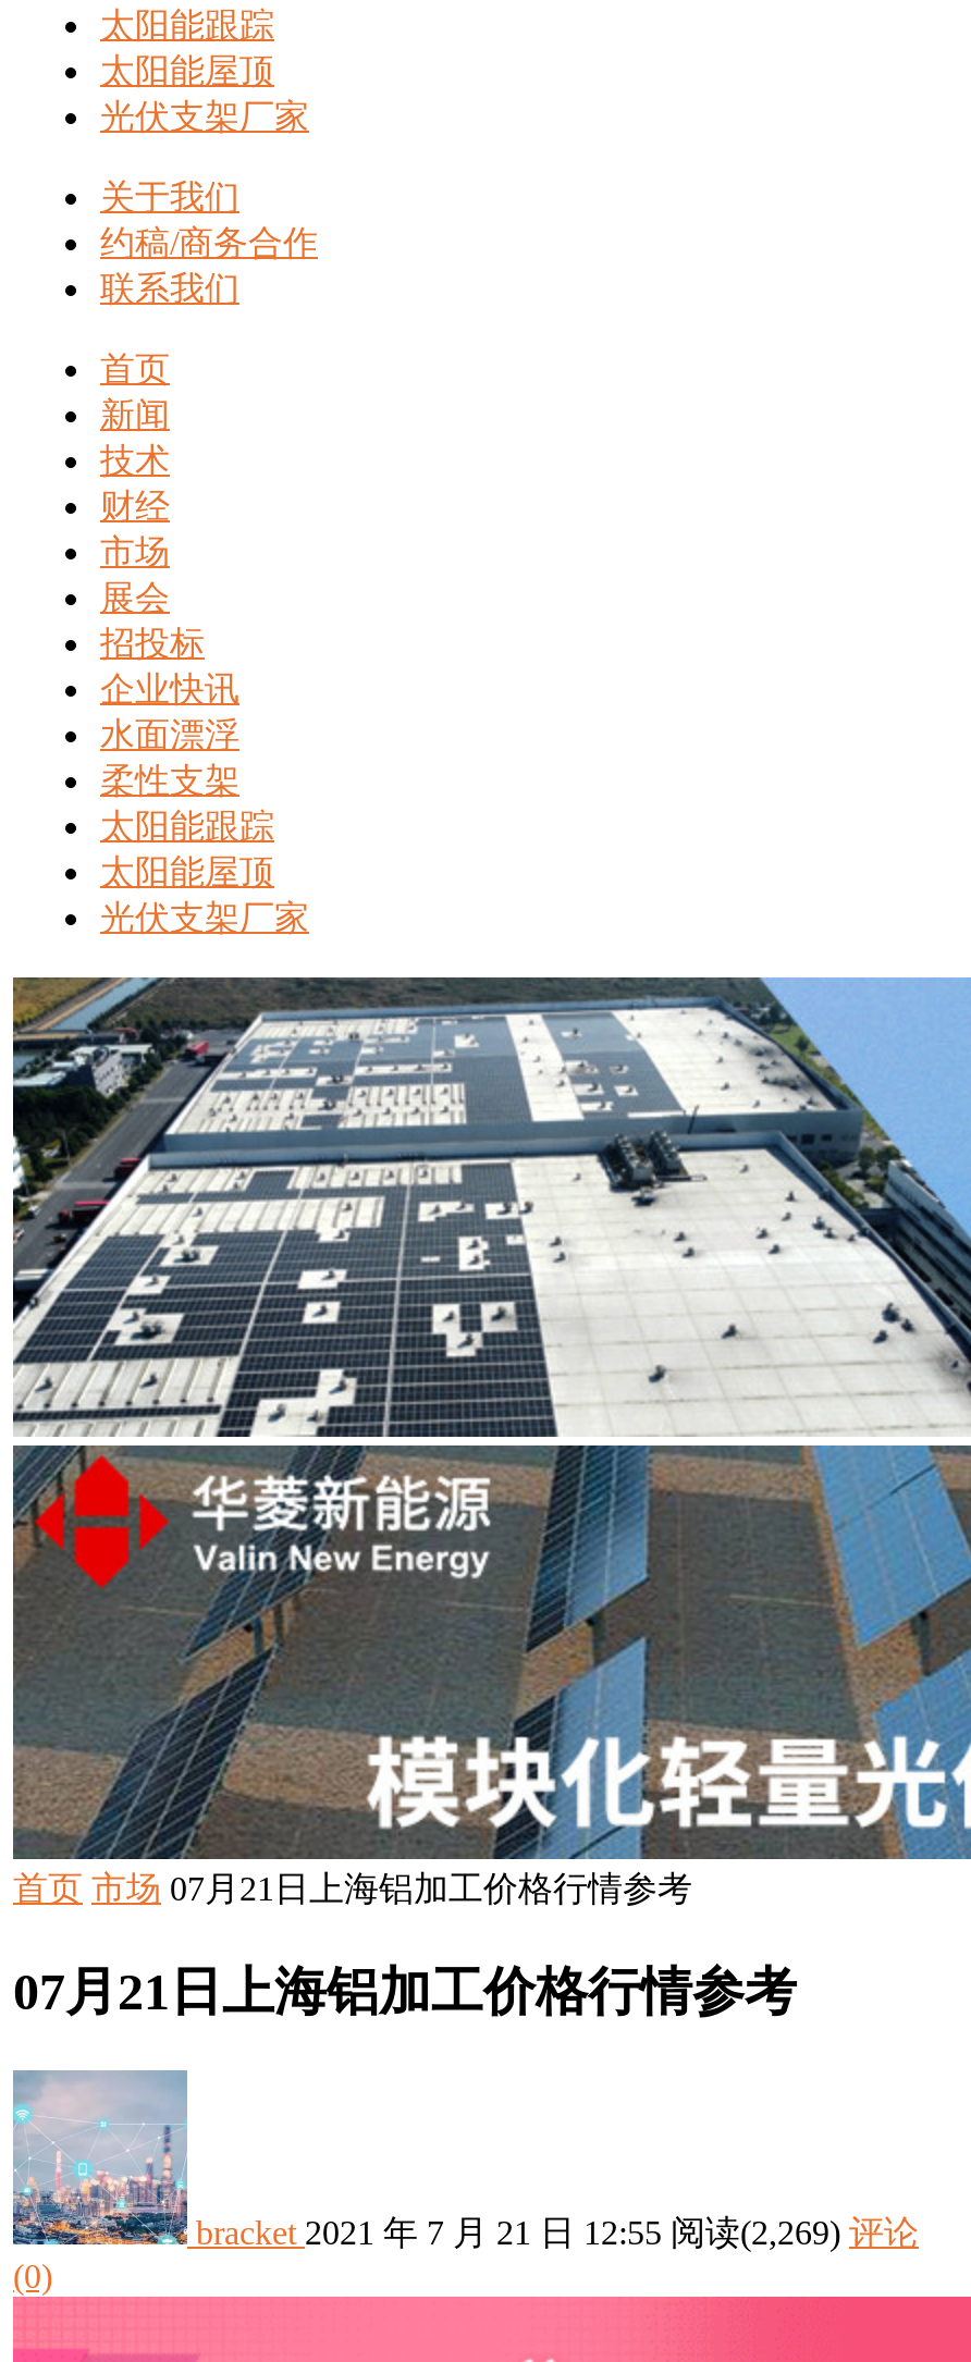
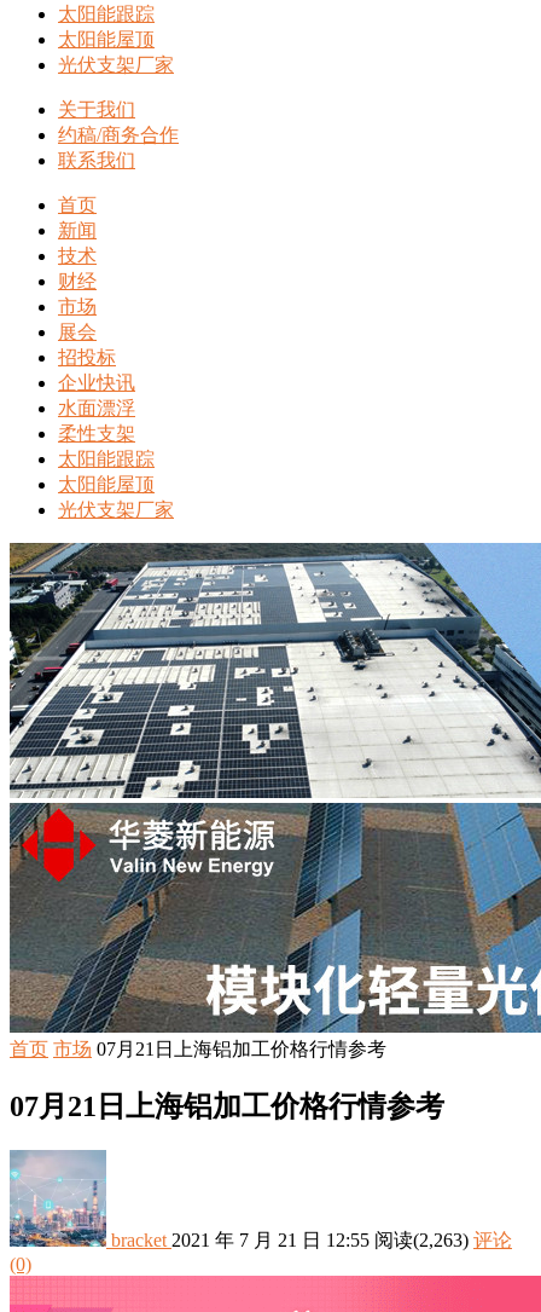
- bracket 2021 年 7 月 21 日 12:55阅读(2,269) 评论
+ bracket 2021 年 7 月 21 日 12:55阅读(2,263) 评论
